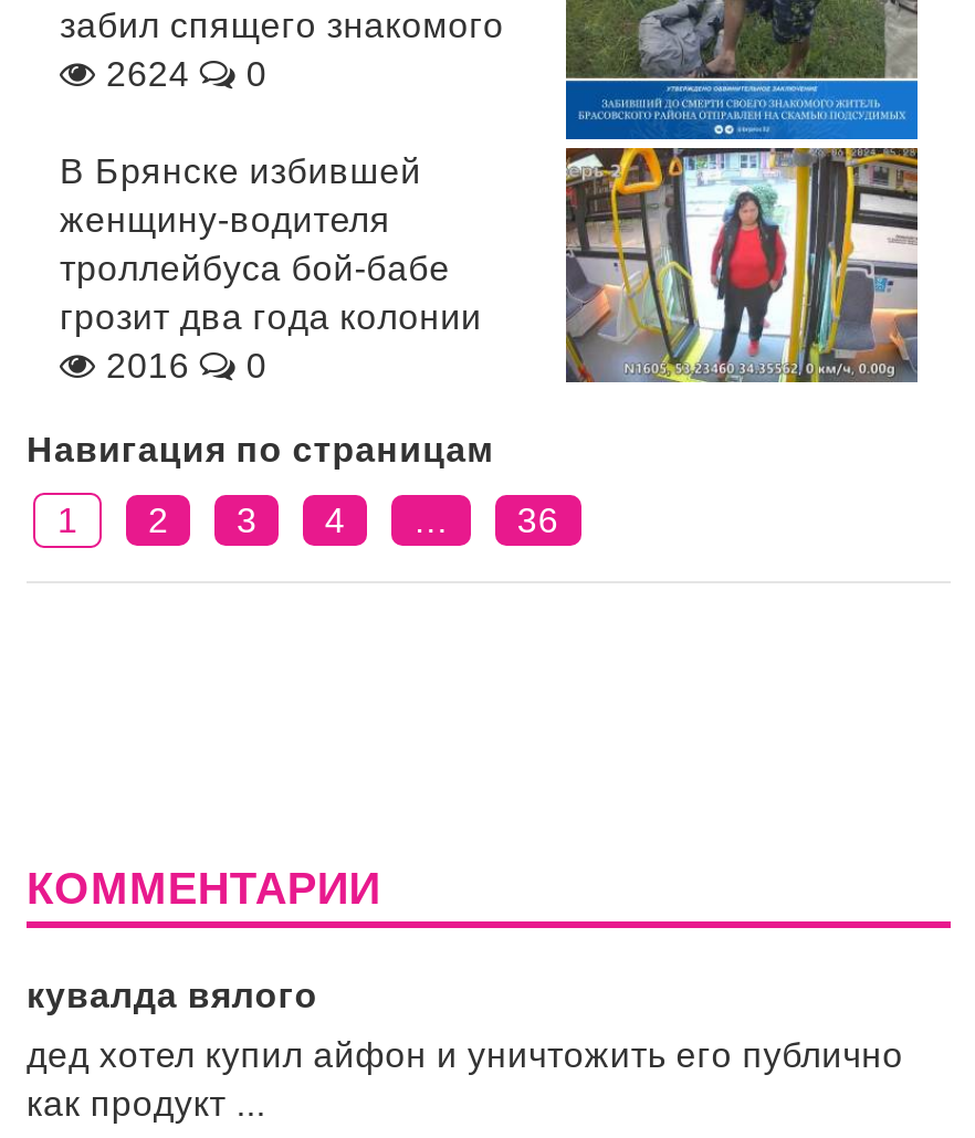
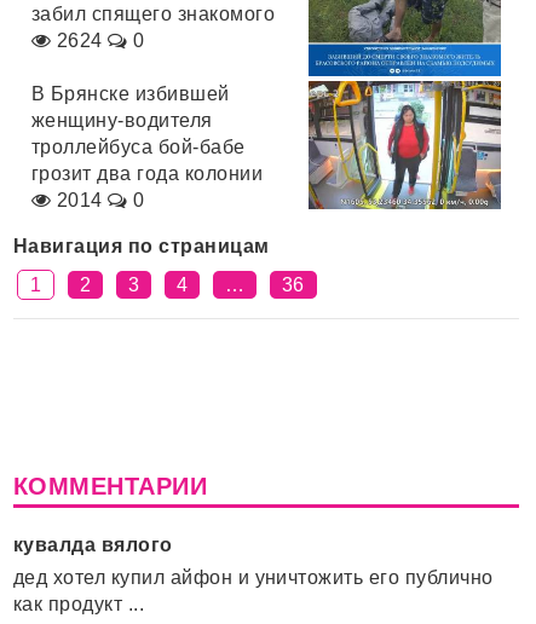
- 2016 0
+ 2014 0
